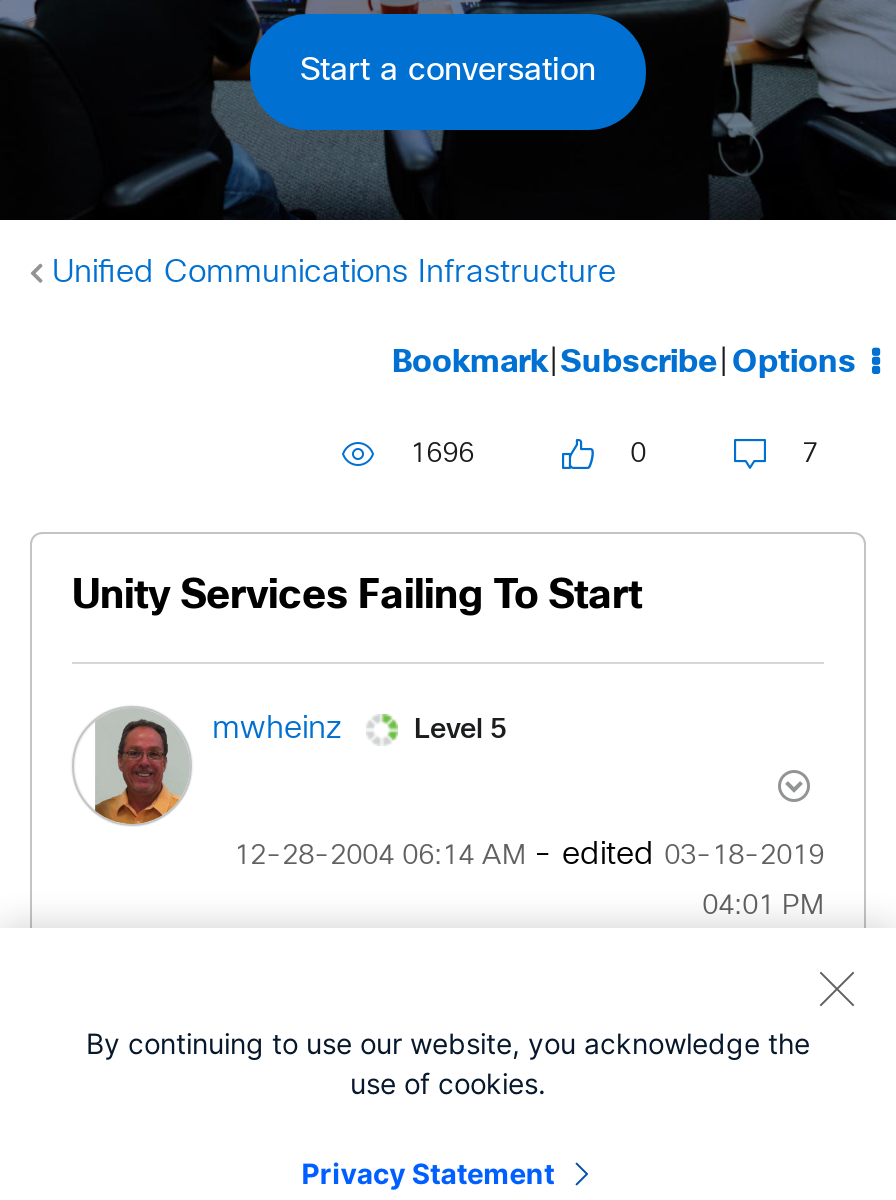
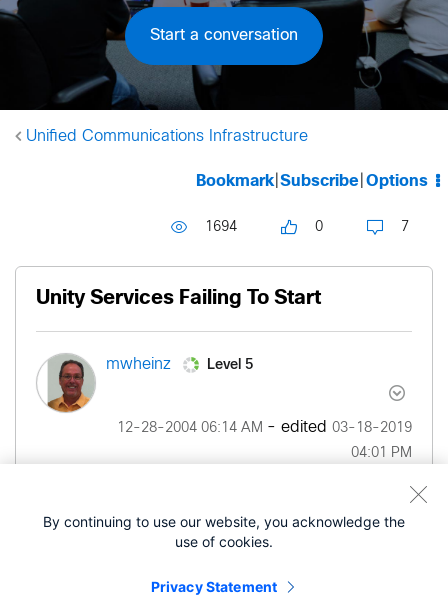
- 1696
+ 1694
